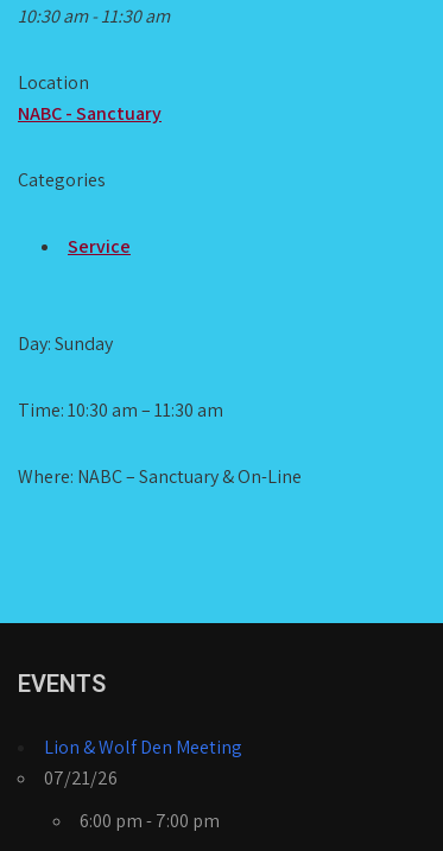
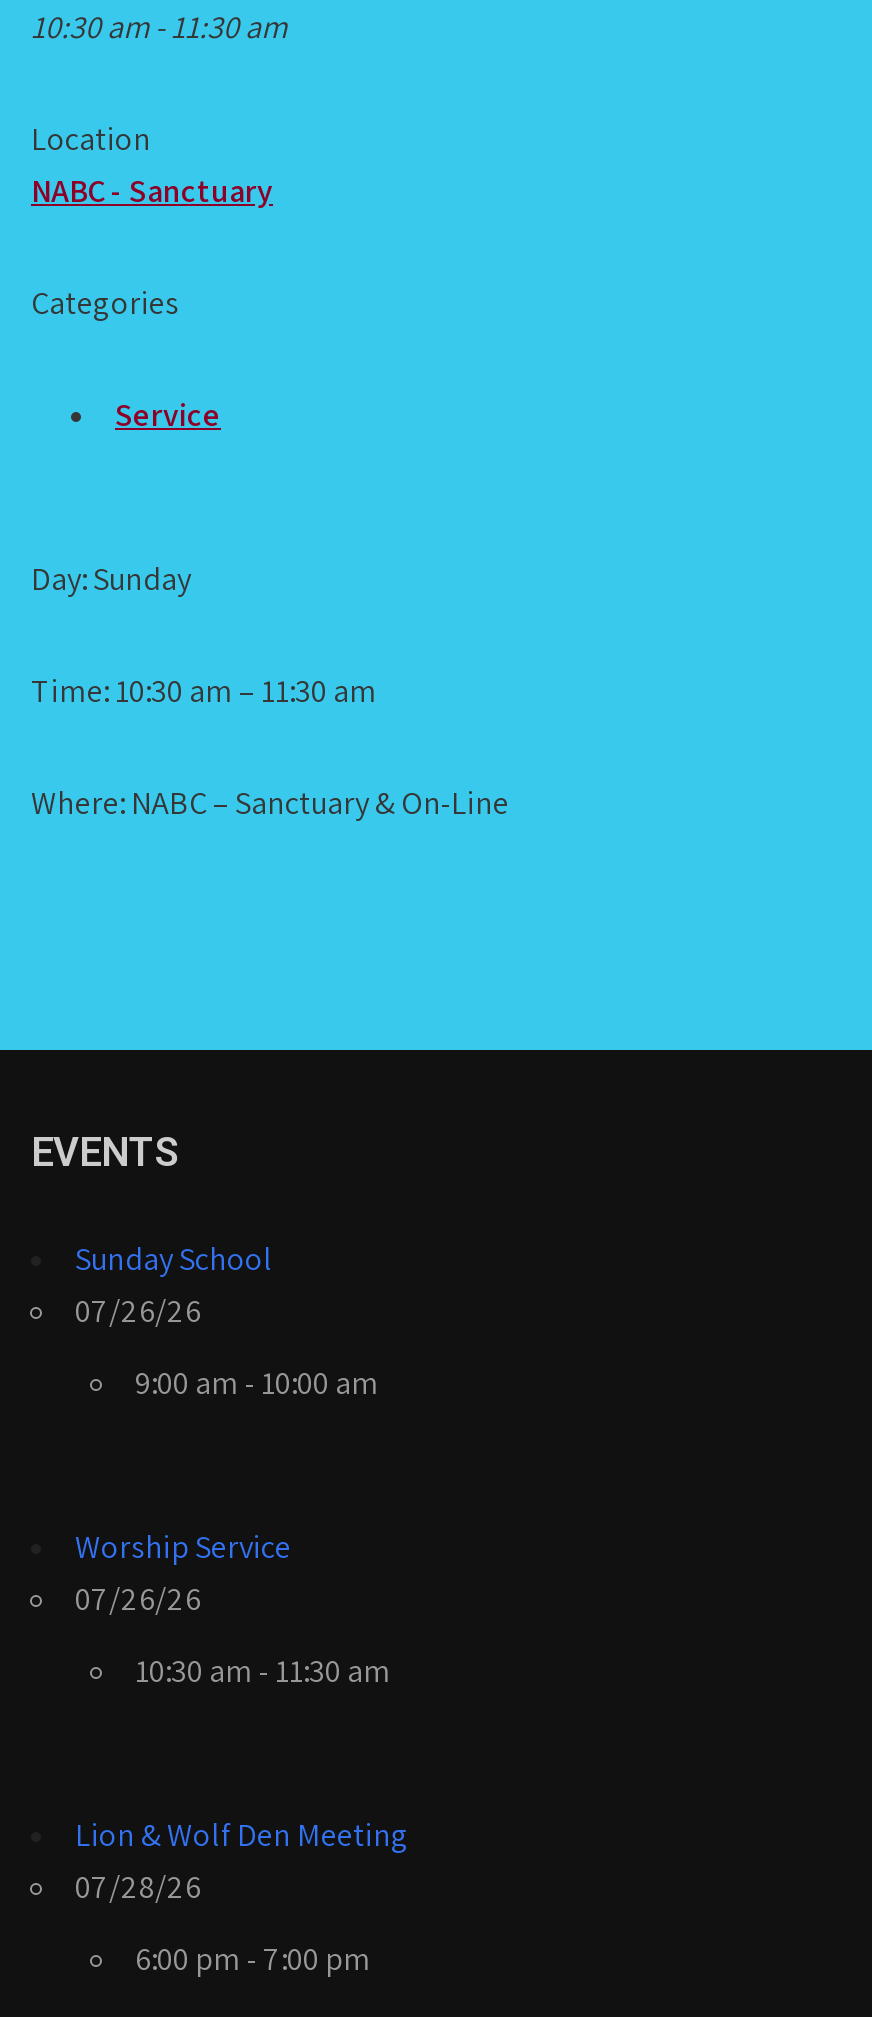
+ Sunday School
+ 07/26/26
+ 9:00 am - 10:00 am

+ Worship Service
+ 07/26/26
+ 10:30 am - 11:30 am

- 07/21/26
+ 07/28/26
